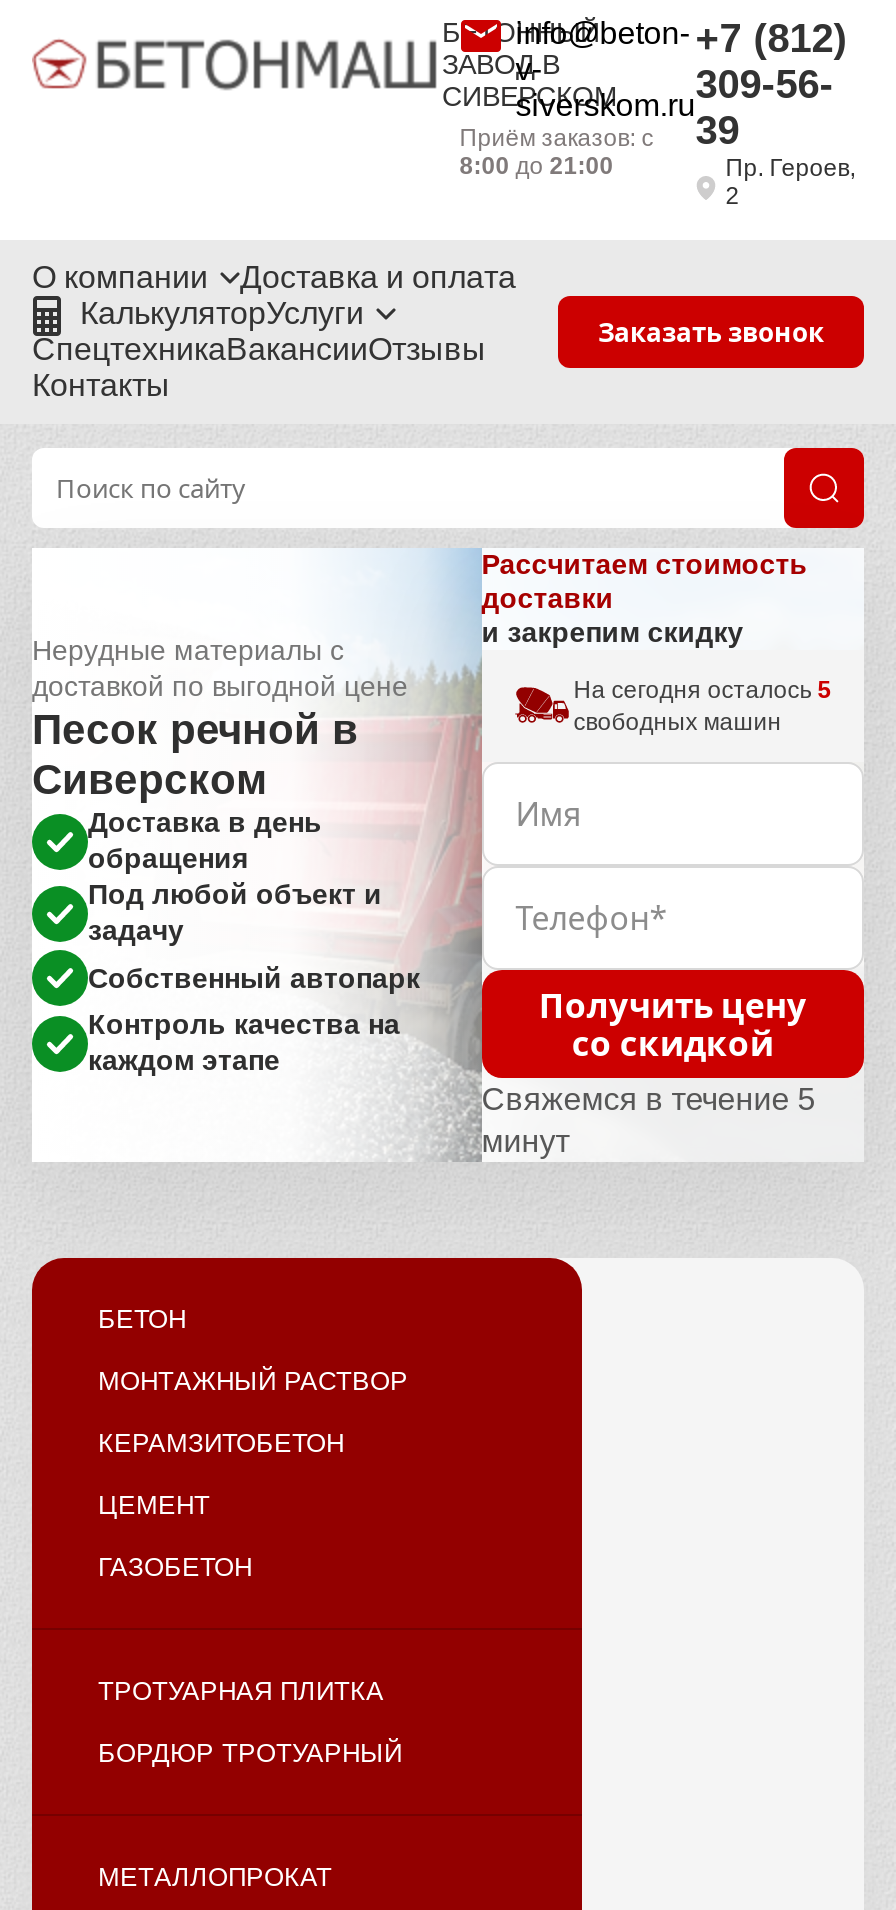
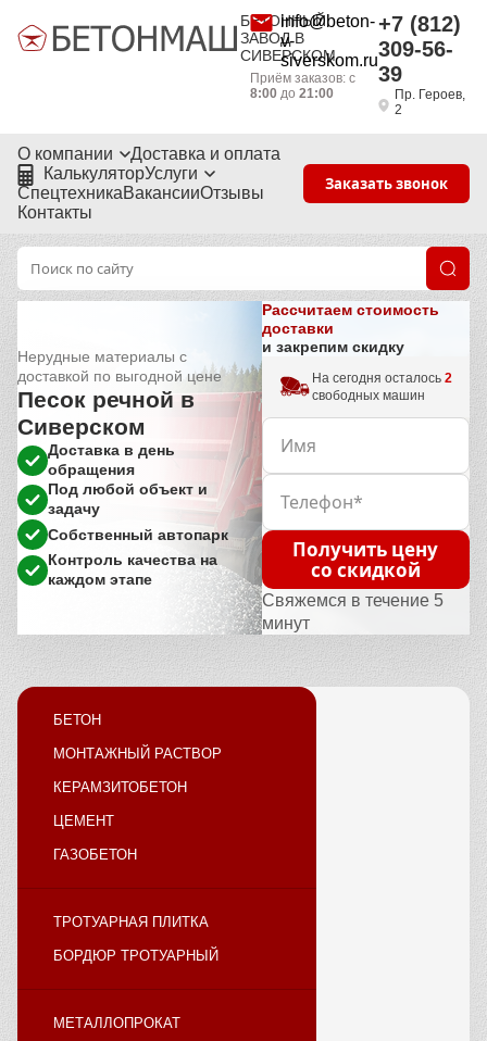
- На сегодня осталось 5
+ На сегодня осталось 2
